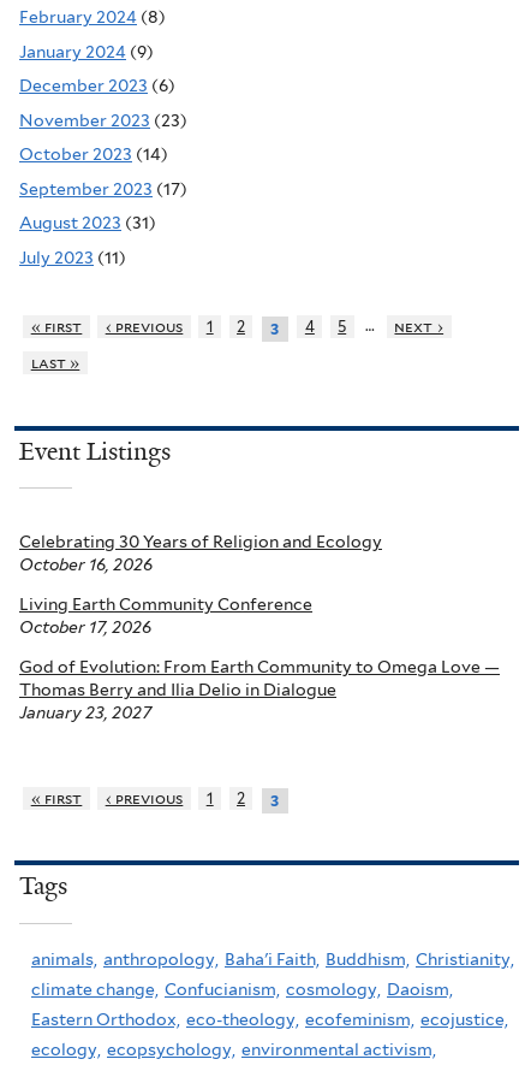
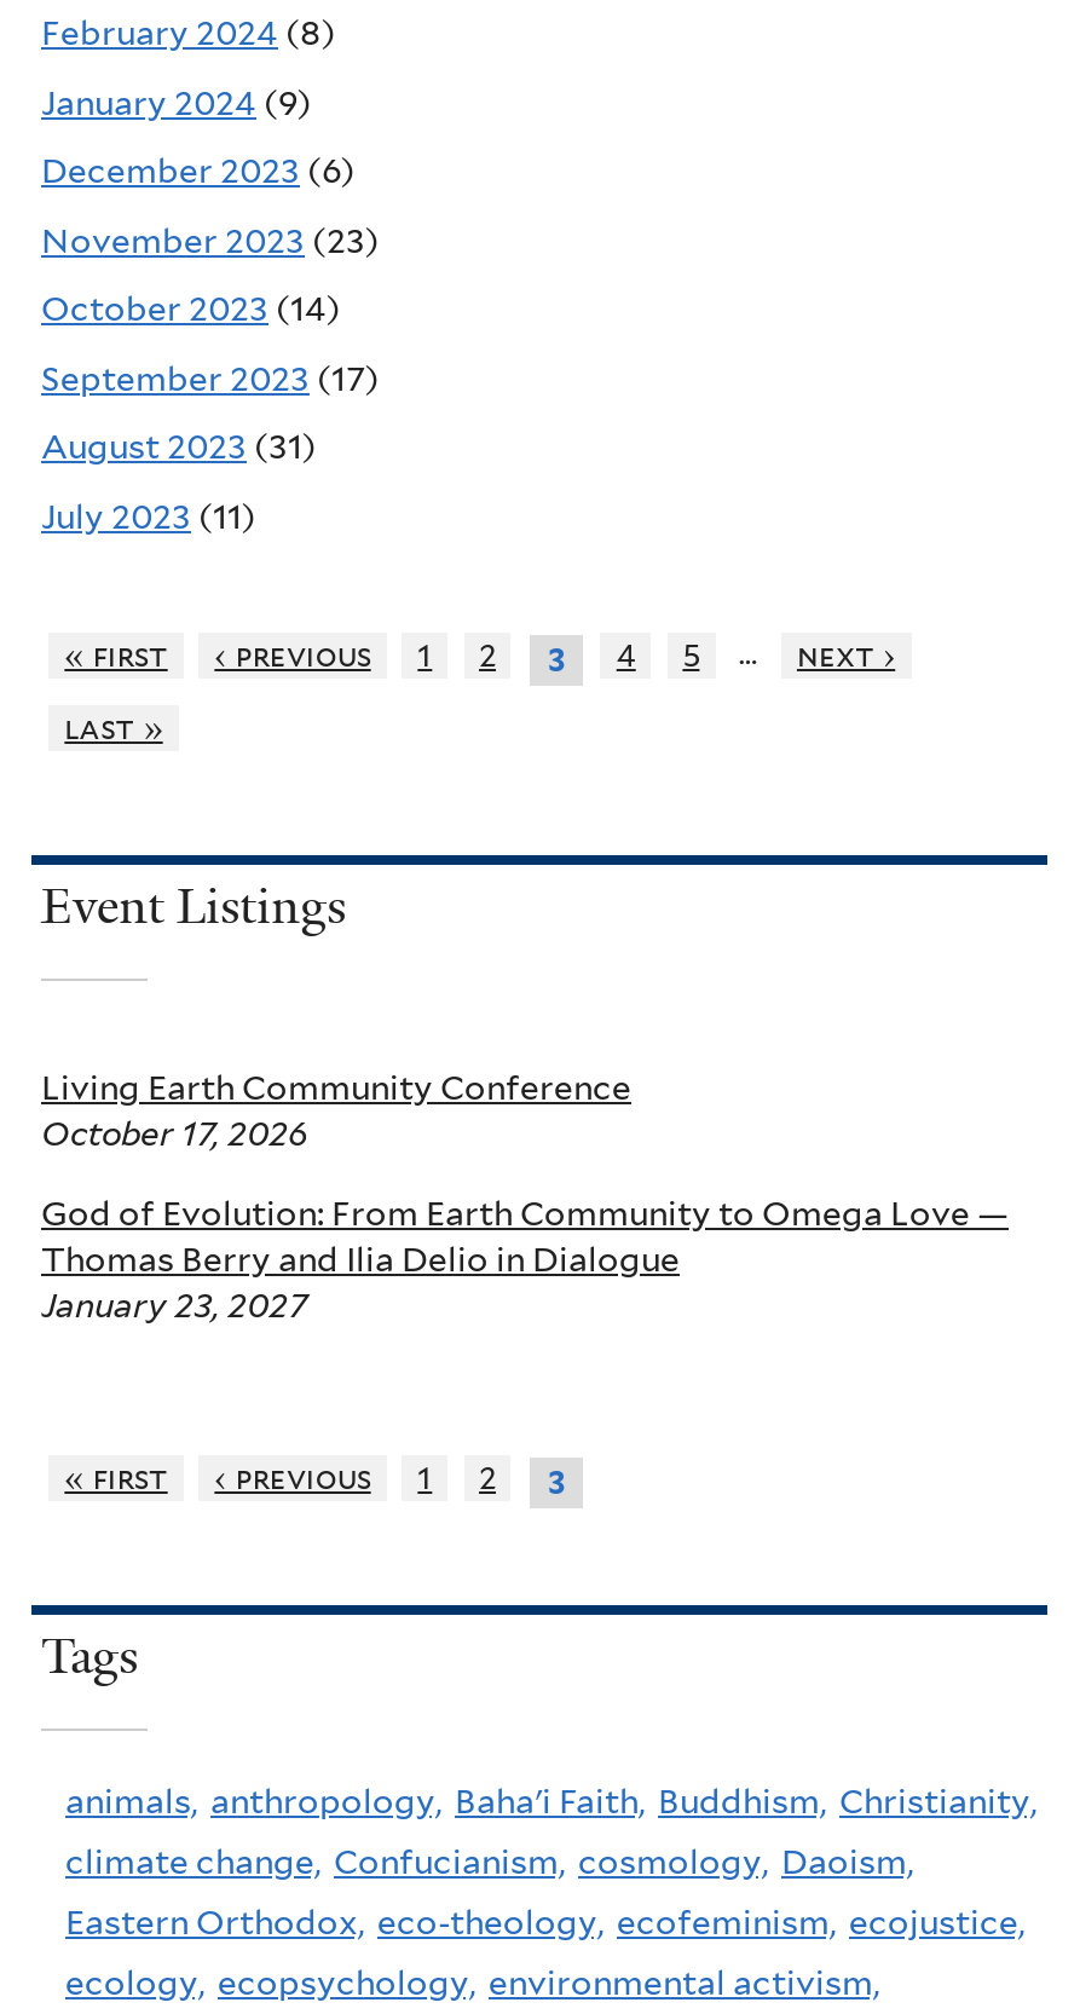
- Celebrating 30 Years of Religion and Ecology
- October 16, 2026
